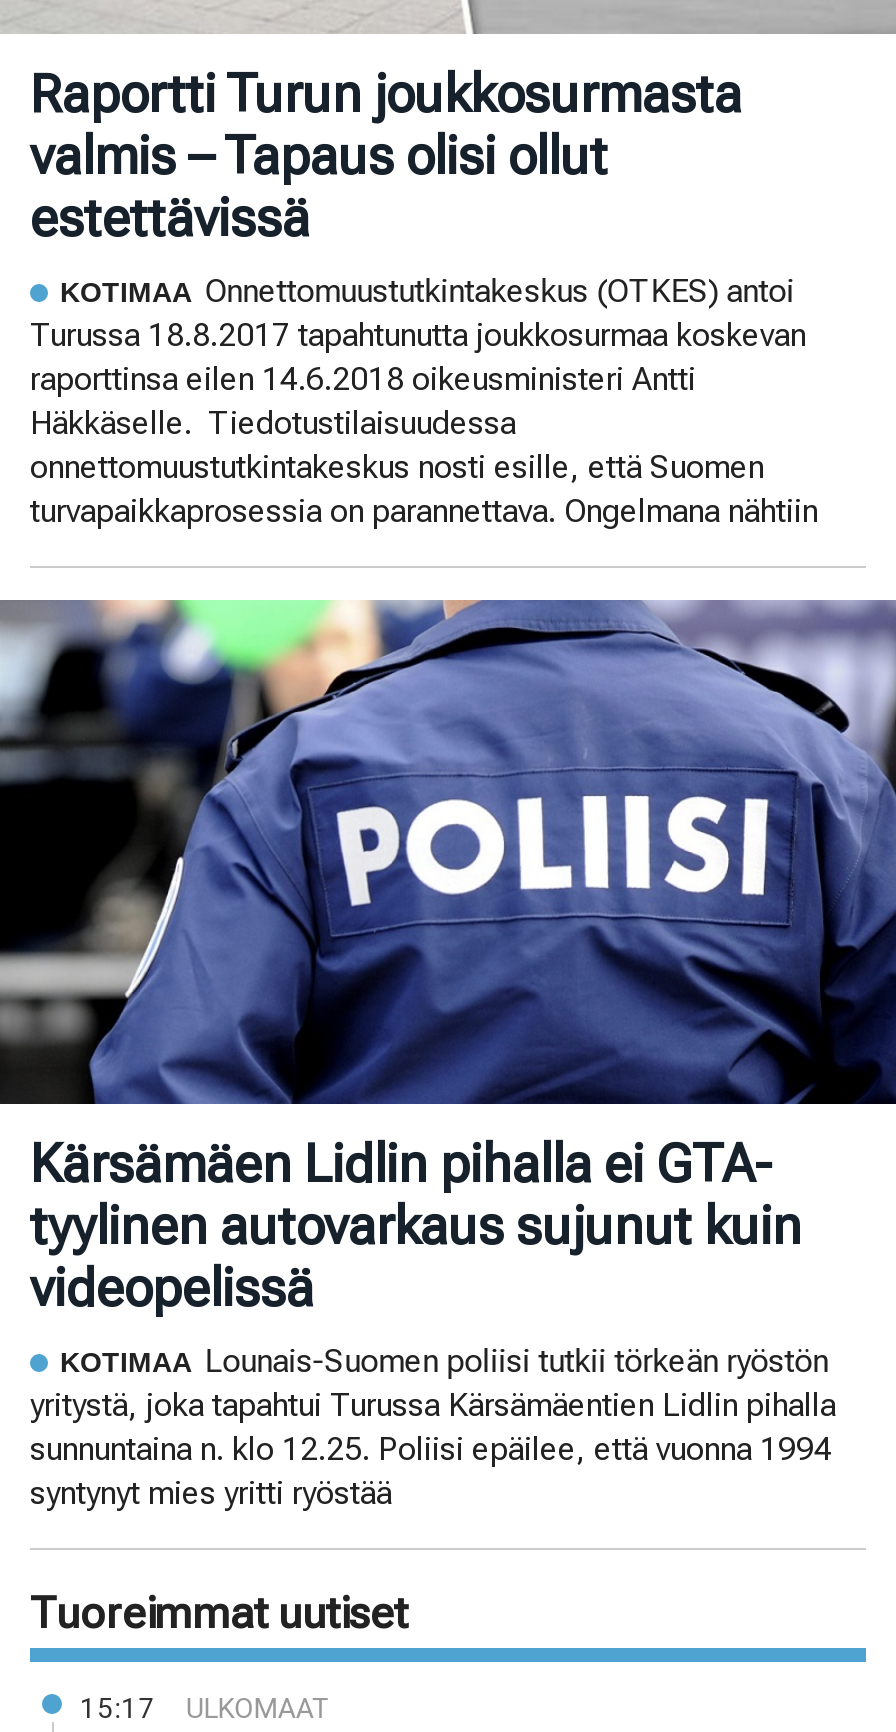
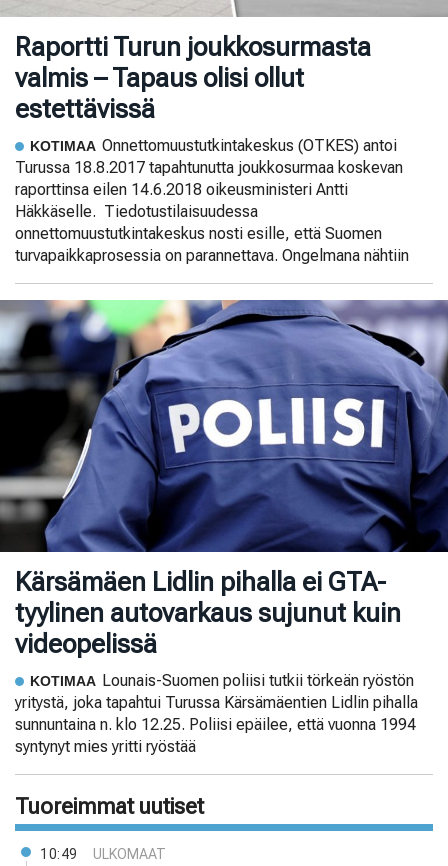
- 15:17 ULKOMAAT
+ 10:49 ULKOMAAT
